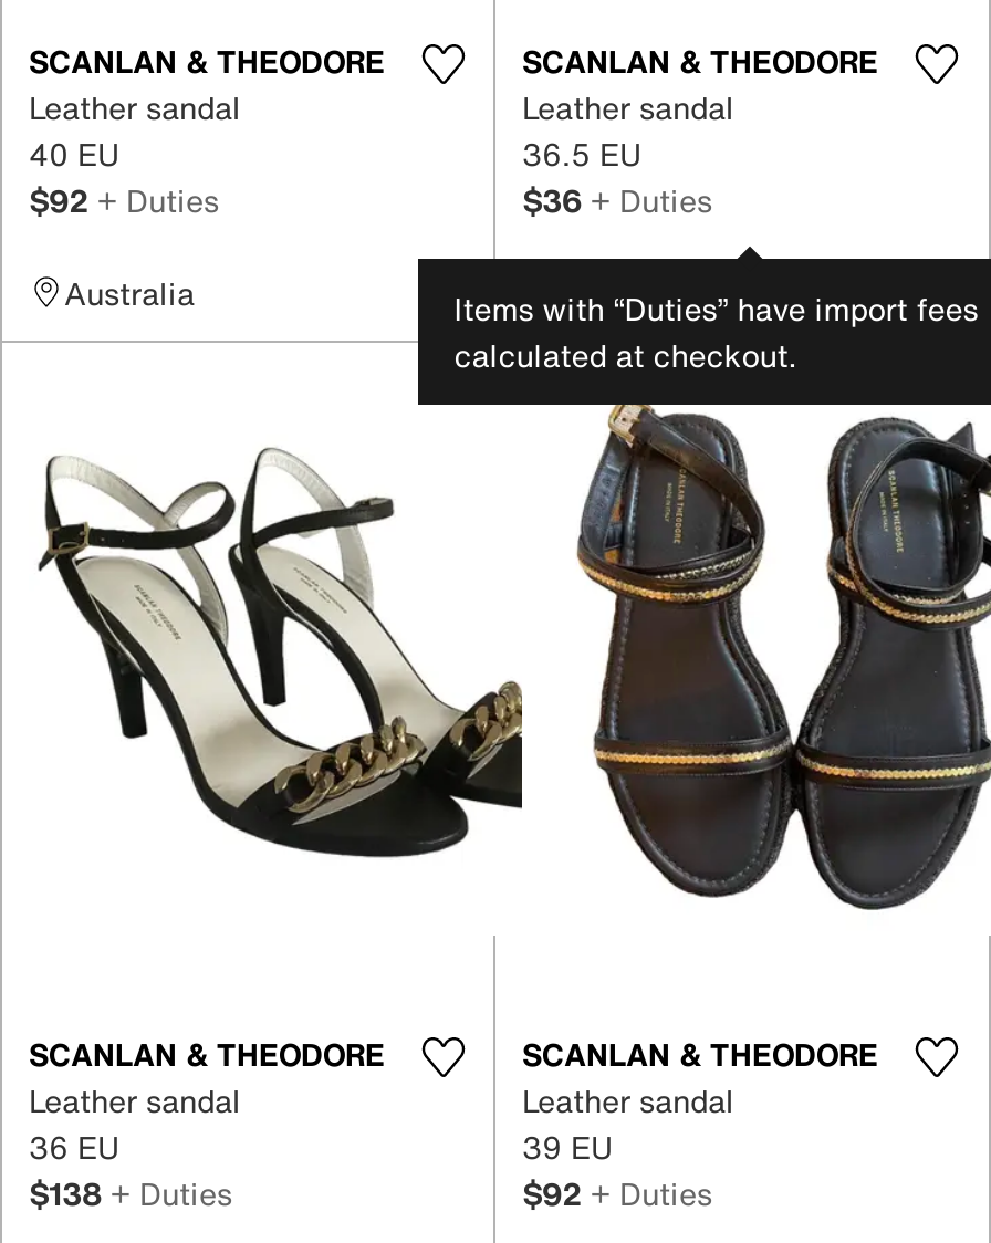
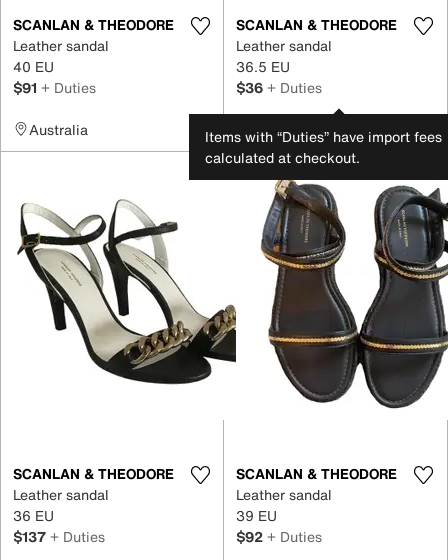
- $92 + Duties
+ $91 + Duties

- $138 + Duties
+ $137 + Duties
